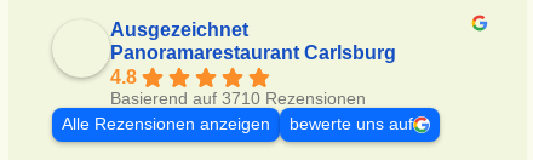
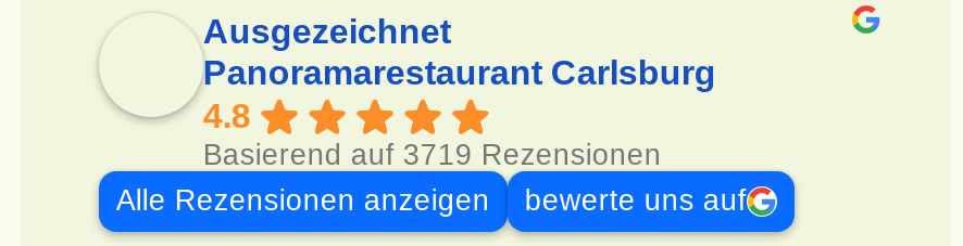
- Basierend auf 3710 Rezensionen
+ Basierend auf 3719 Rezensionen
